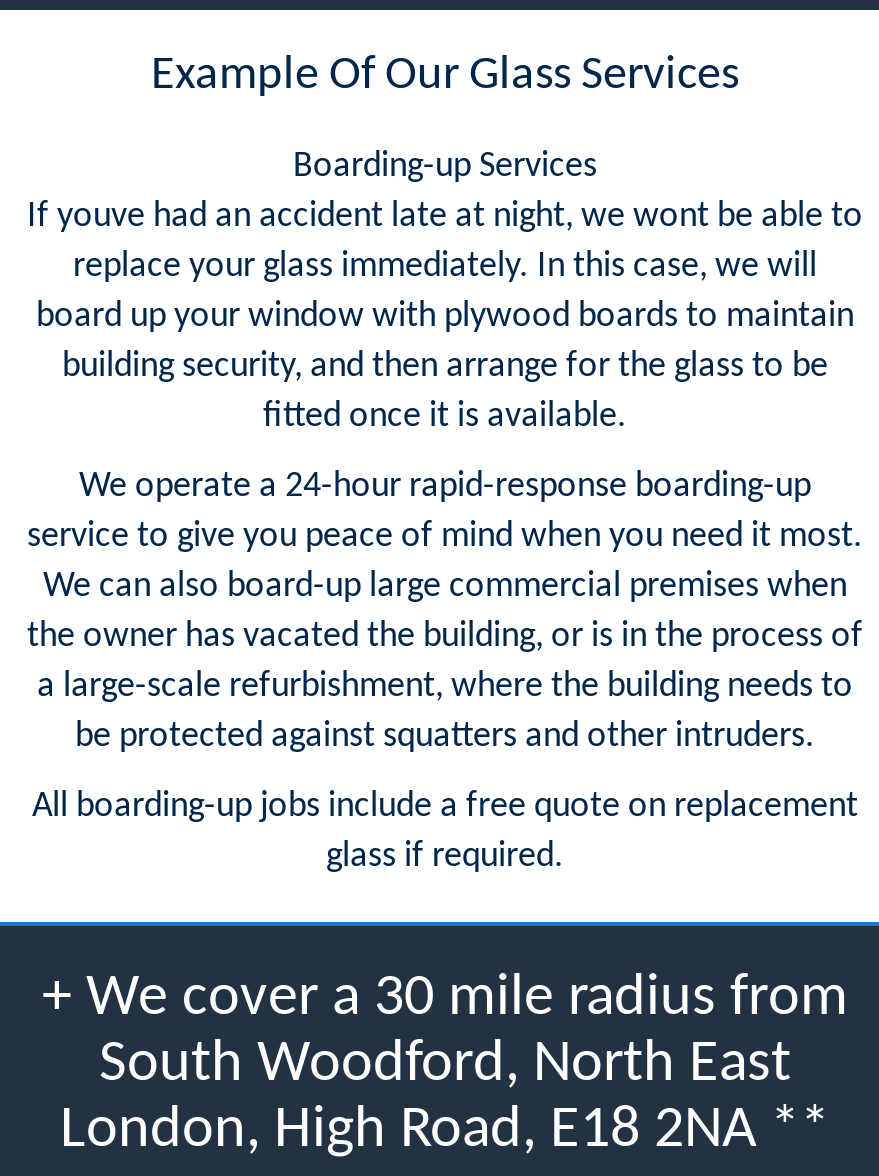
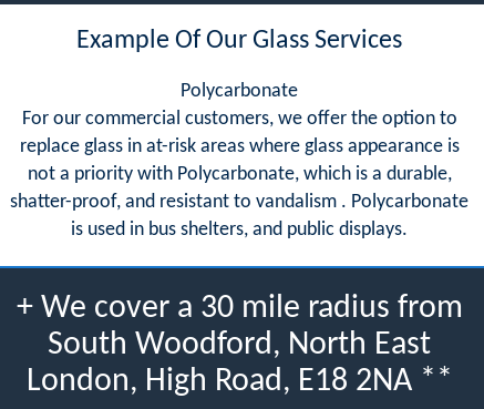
- Boarding-up Services
- If youve had an accident late at night, we wont be able to
- replace your glass immediately. In this case, we will
- board up your window with plywood boards to maintain
- building security, and then arrange for the glass to be
- fitted once it is available.
- We operate a 24-hour rapid-response boarding-up
- service to give you peace of mind when you need it most.
- We can also board-up large commercial premises when
- the owner has vacated the building, or is in the process of
- a large-scale refurbishment, where the building needs to
- be protected against squatters and other intruders.
- All boarding-up jobs include a free quote on replacement
- glass if required.
+ Polycarbonate
+ For our commercial customers, we offer the option to
+ replace glass in at-risk areas where glass appearance is
+ not a priority with Polycarbonate, which is a durable,
+ shatter-proof, and resistant to vandalism . Polycarbonate
+ is used in bus shelters, and public displays.
